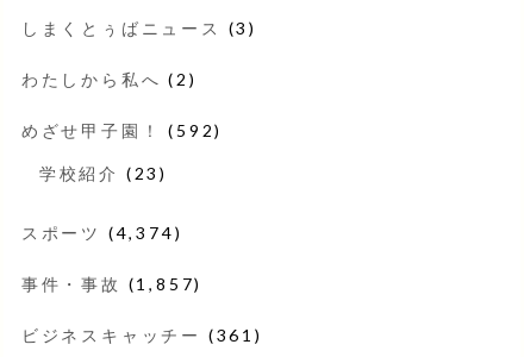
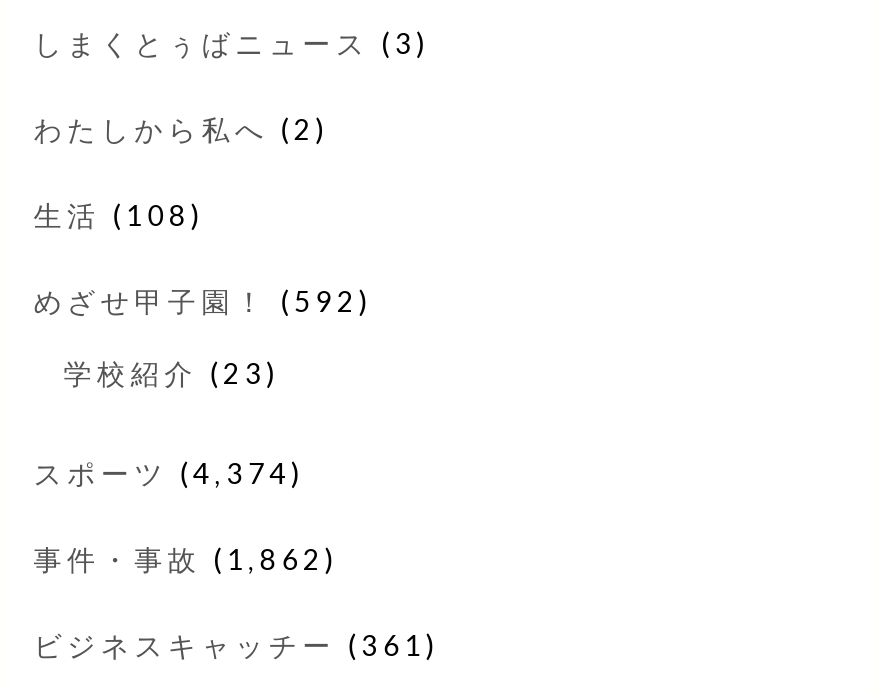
+ 生活(108)

- 事件・事故(1,857)
+ 事件・事故(1,862)
